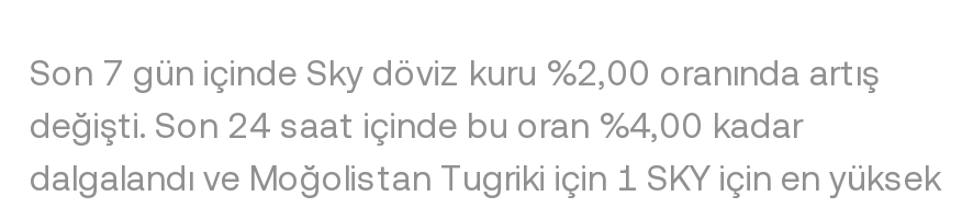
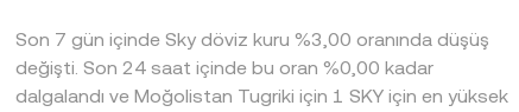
- Son 7 gün içinde Sky döviz kuru %2,00 oranında artış
+ Son 7 gün içinde Sky döviz kuru %3,00 oranında düşüş

- değişti. Son 24 saat içinde bu oran %4,00 kadar
+ değişti. Son 24 saat içinde bu oran %0,00 kadar
